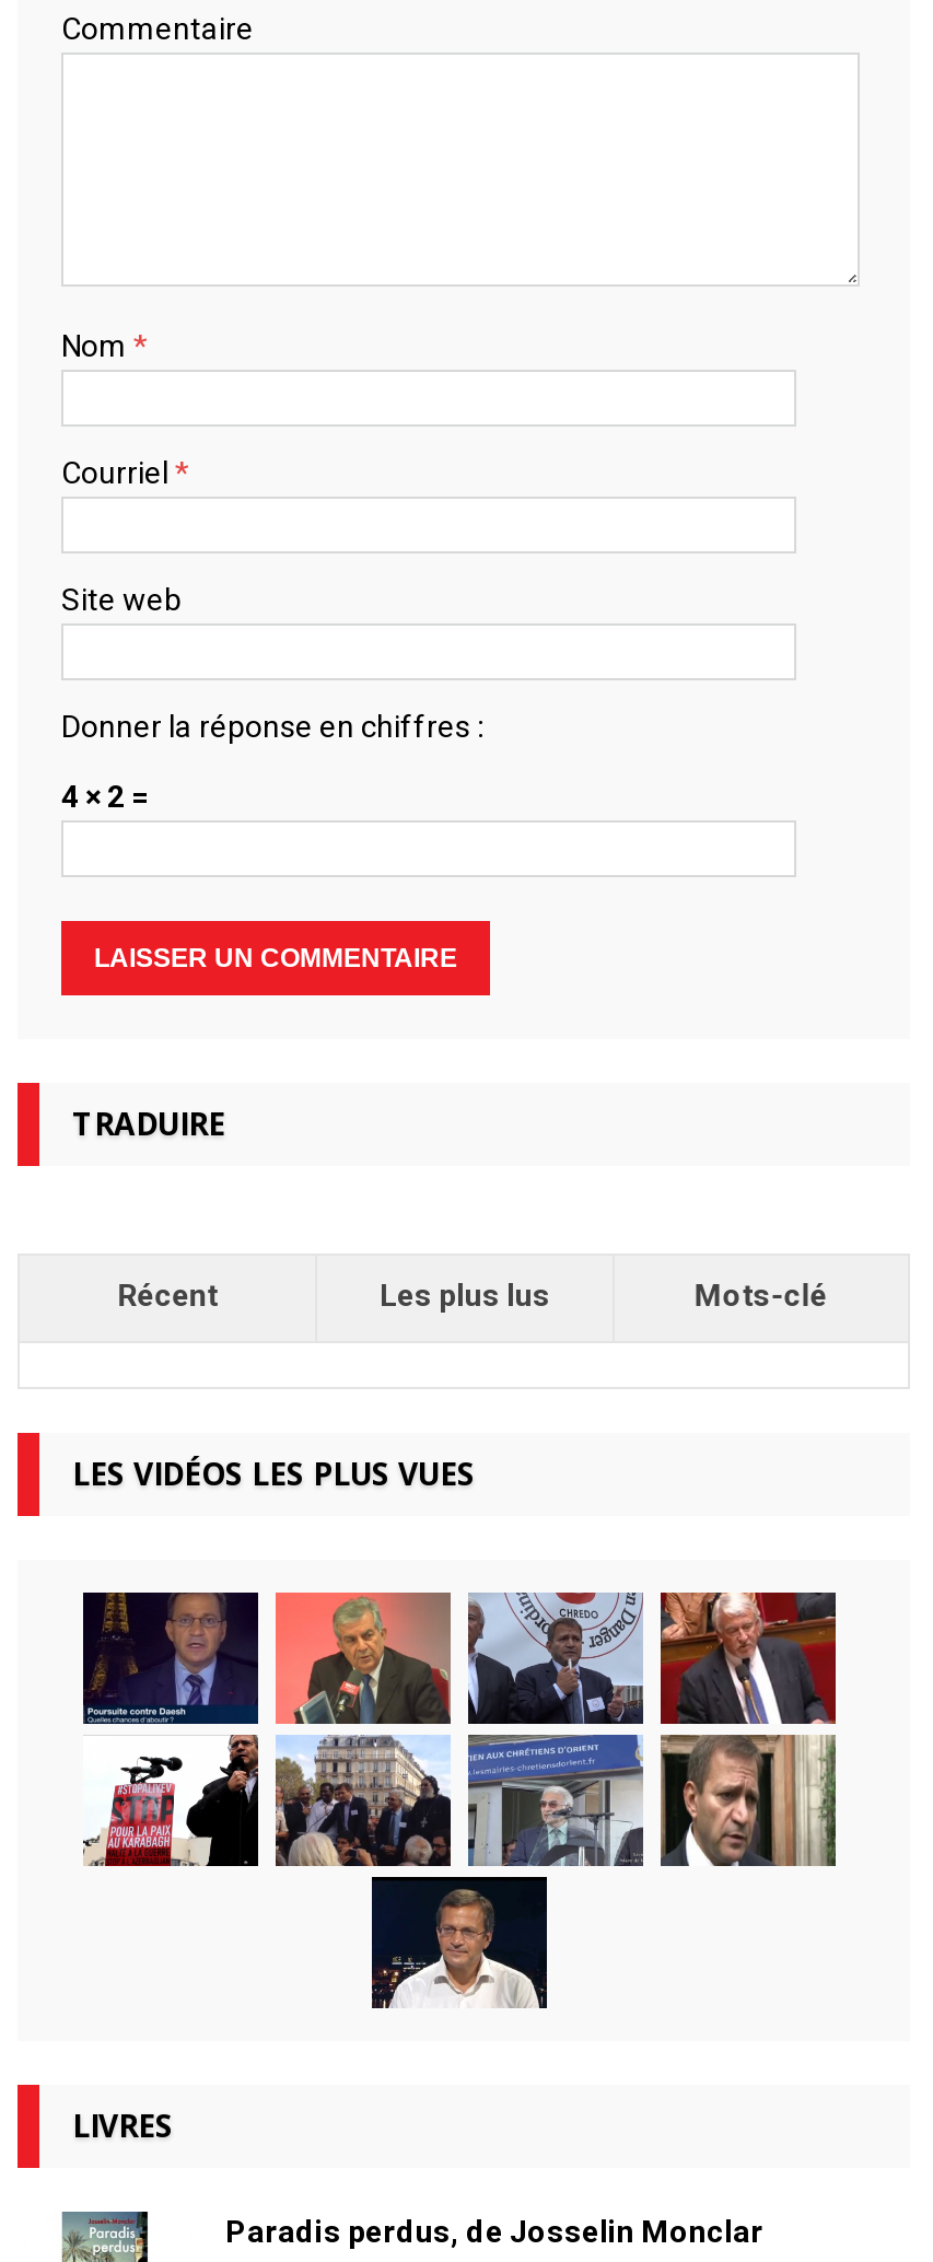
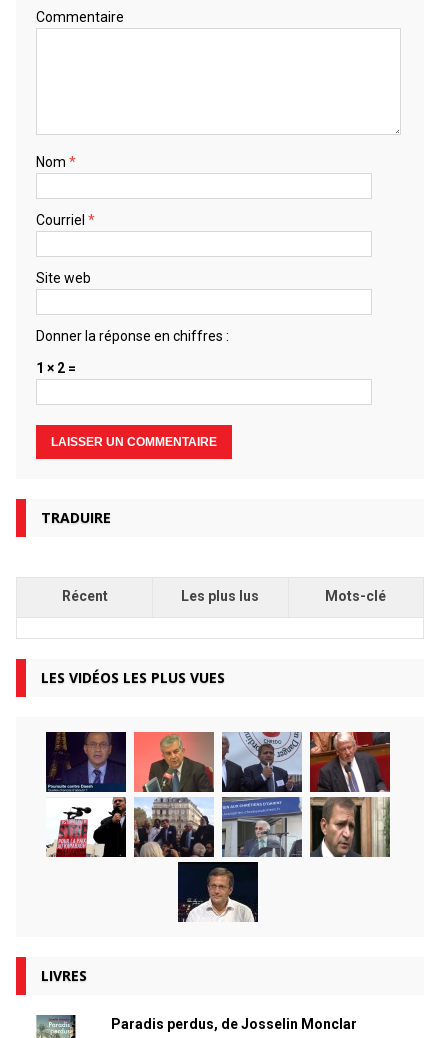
- 4 × 2 =
+ 1 × 2 =
